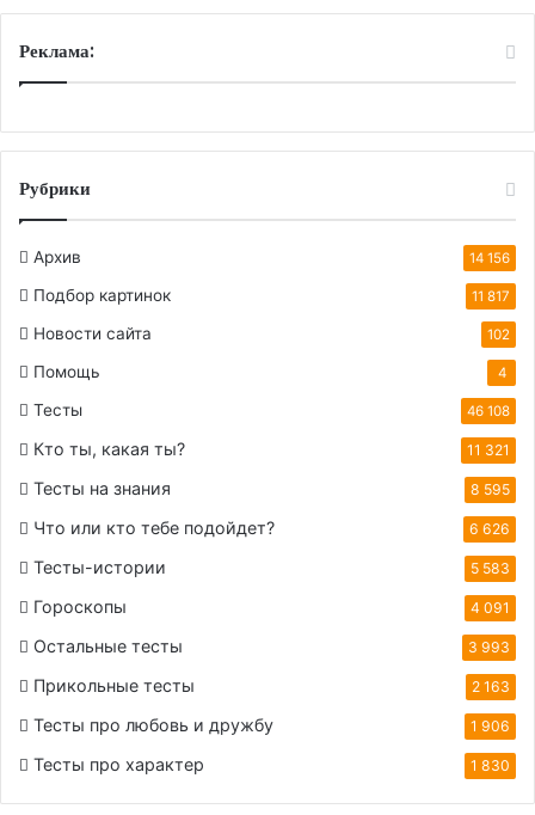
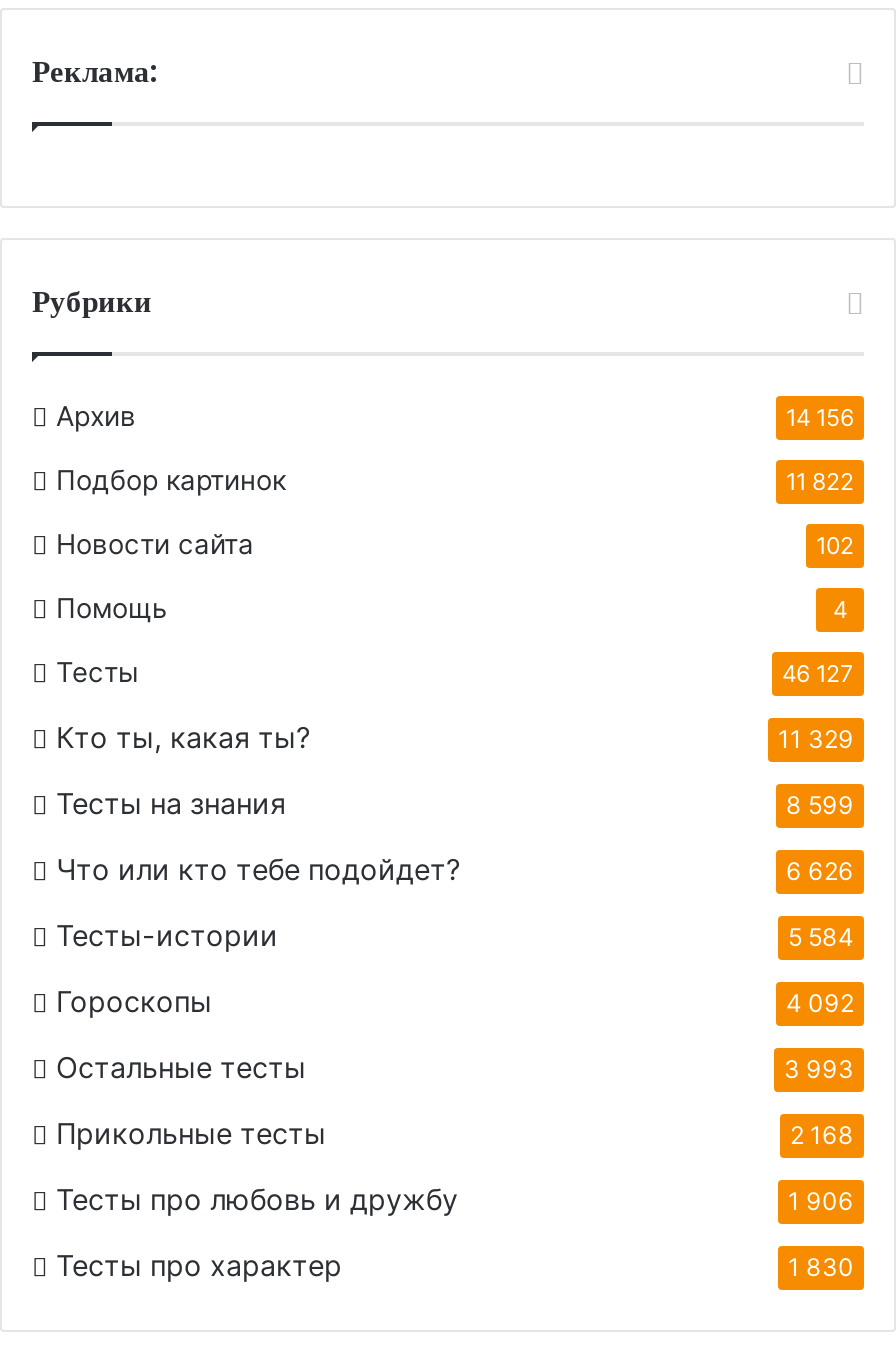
- 11 817
+ 11 822

- 46 108
+ 46 127

- 11 321
+ 11 329

- 8 595
+ 8 599

- 5 583
+ 5 584

- 4 091
+ 4 092

- 2 163
+ 2 168
